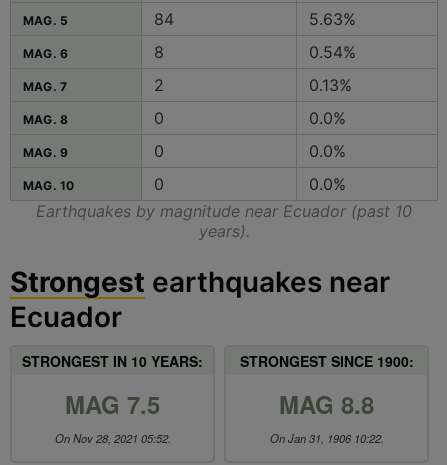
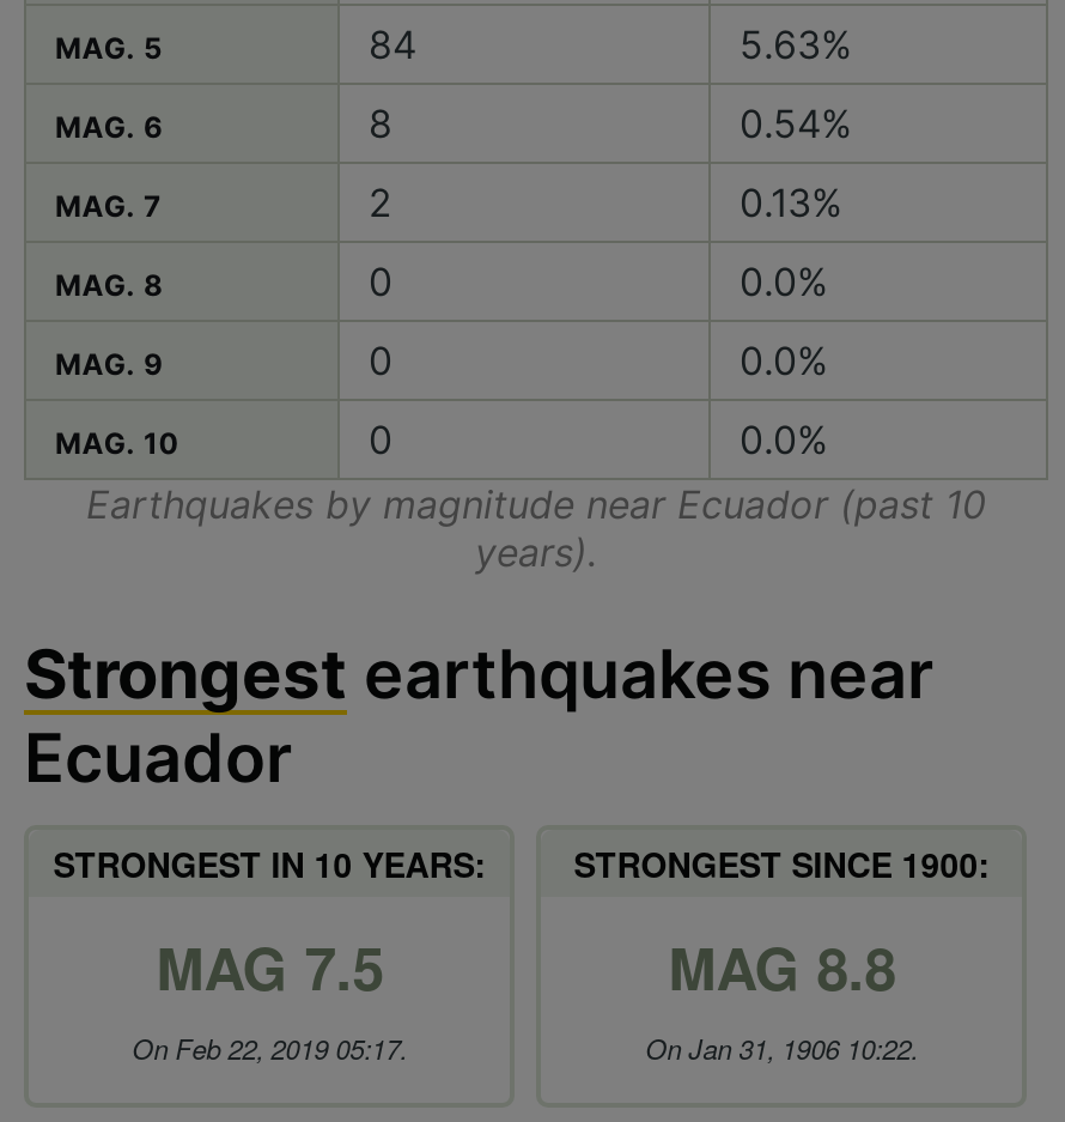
- On Nov 28, 2021 05:52.
+ On Feb 22, 2019 05:17.
